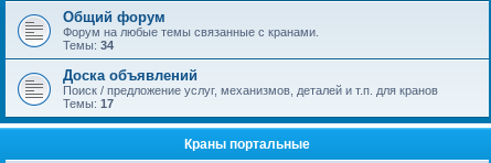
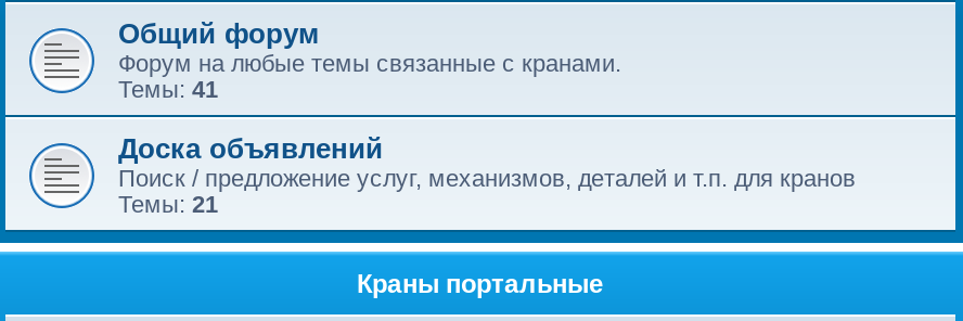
- Темы: 34
+ Темы: 41

- Темы: 17
+ Темы: 21
